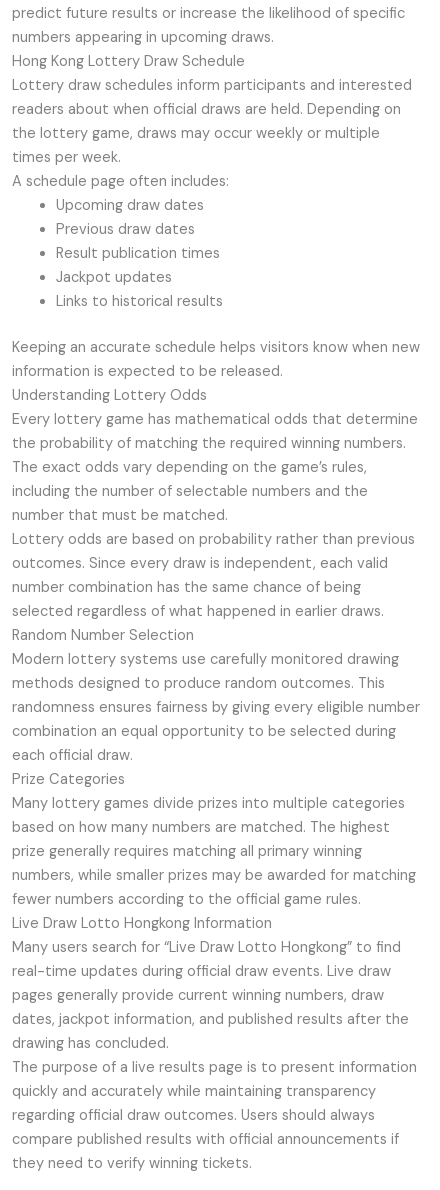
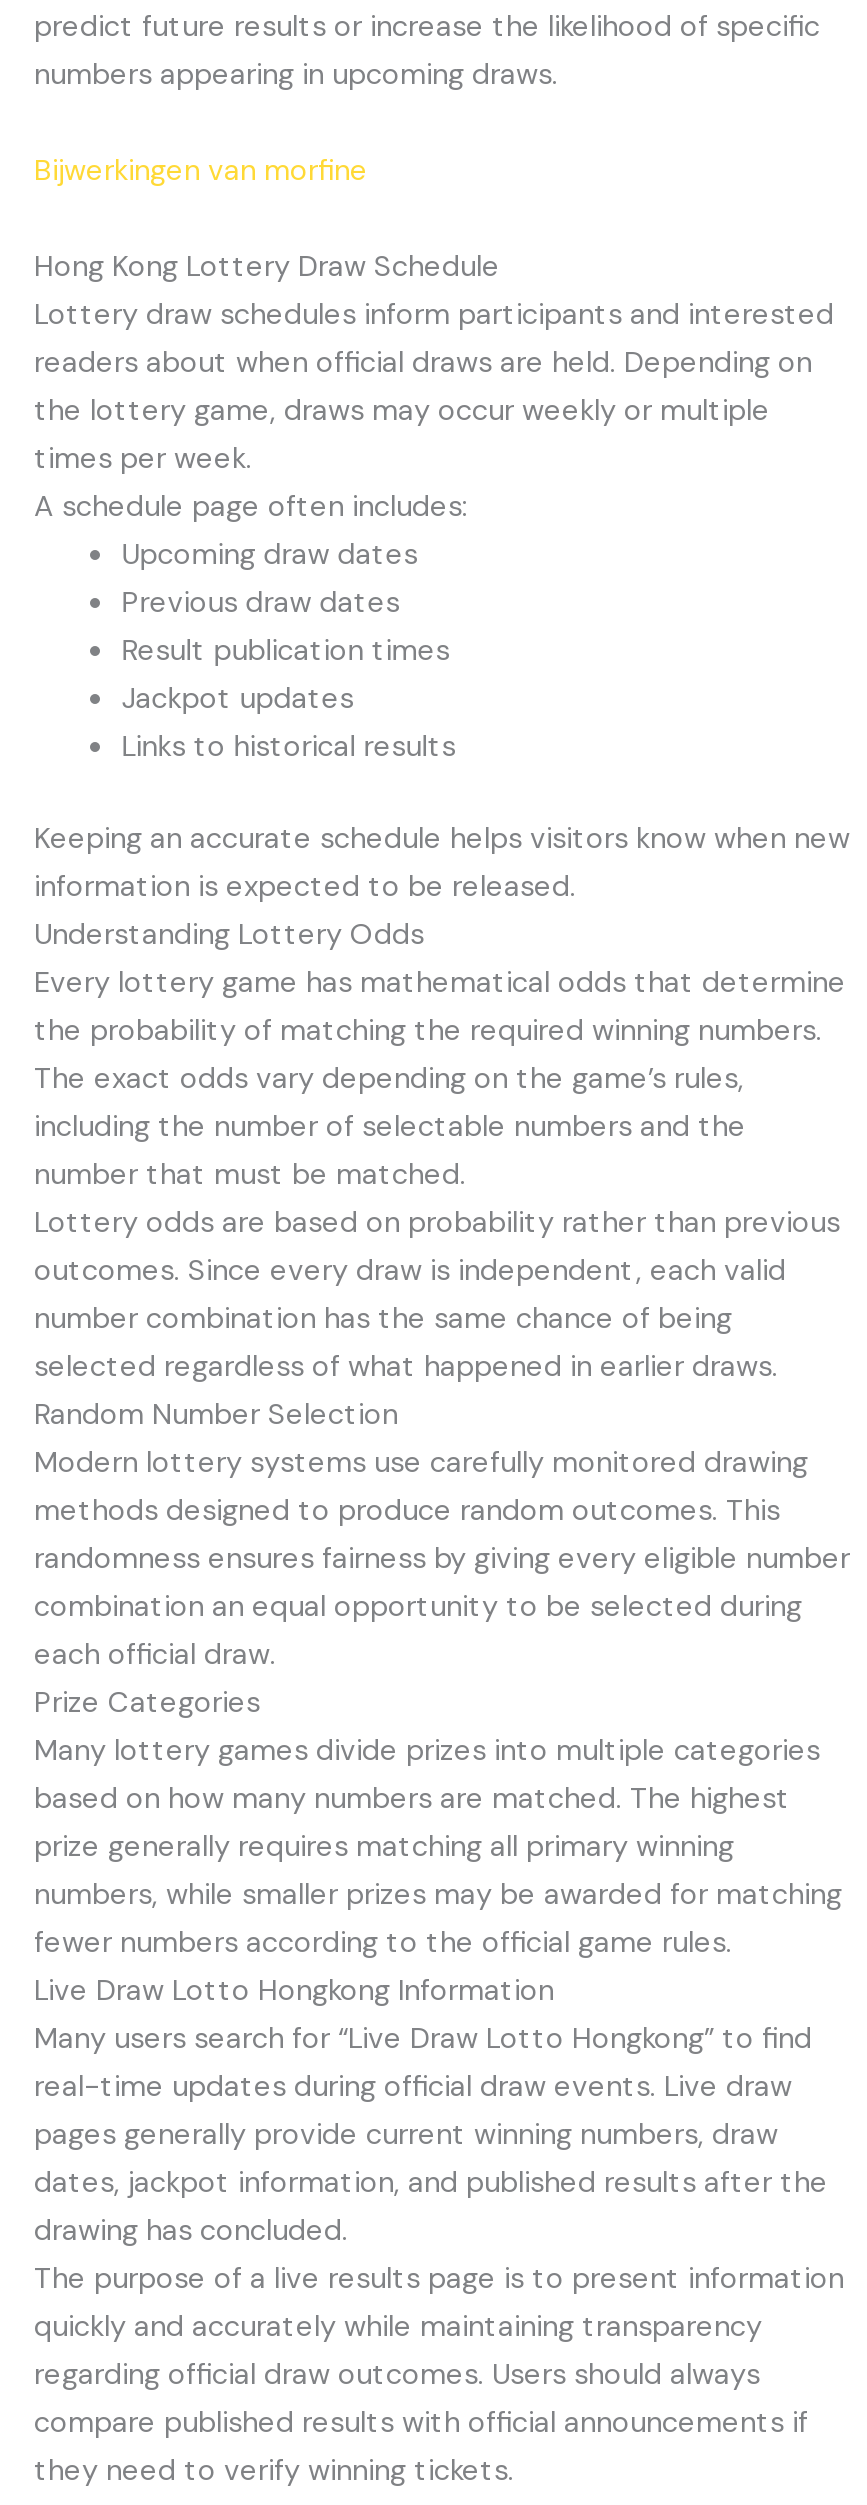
+ Bijwerkingen van morfine
